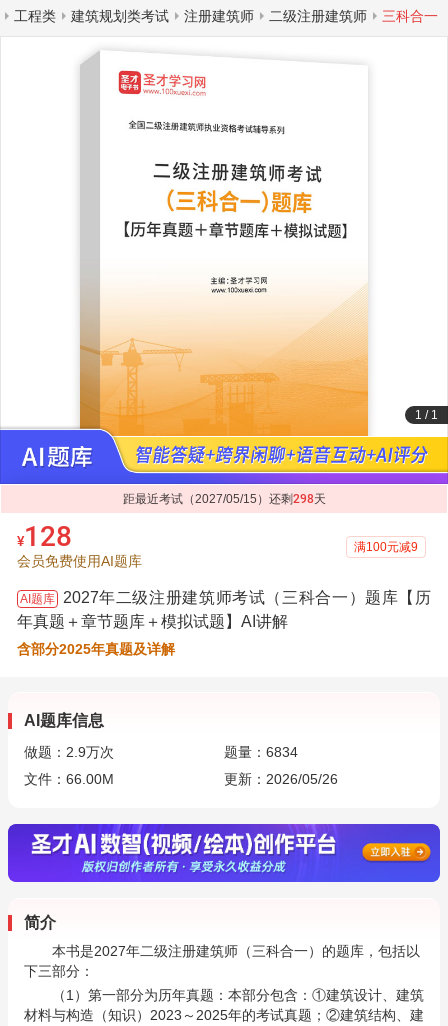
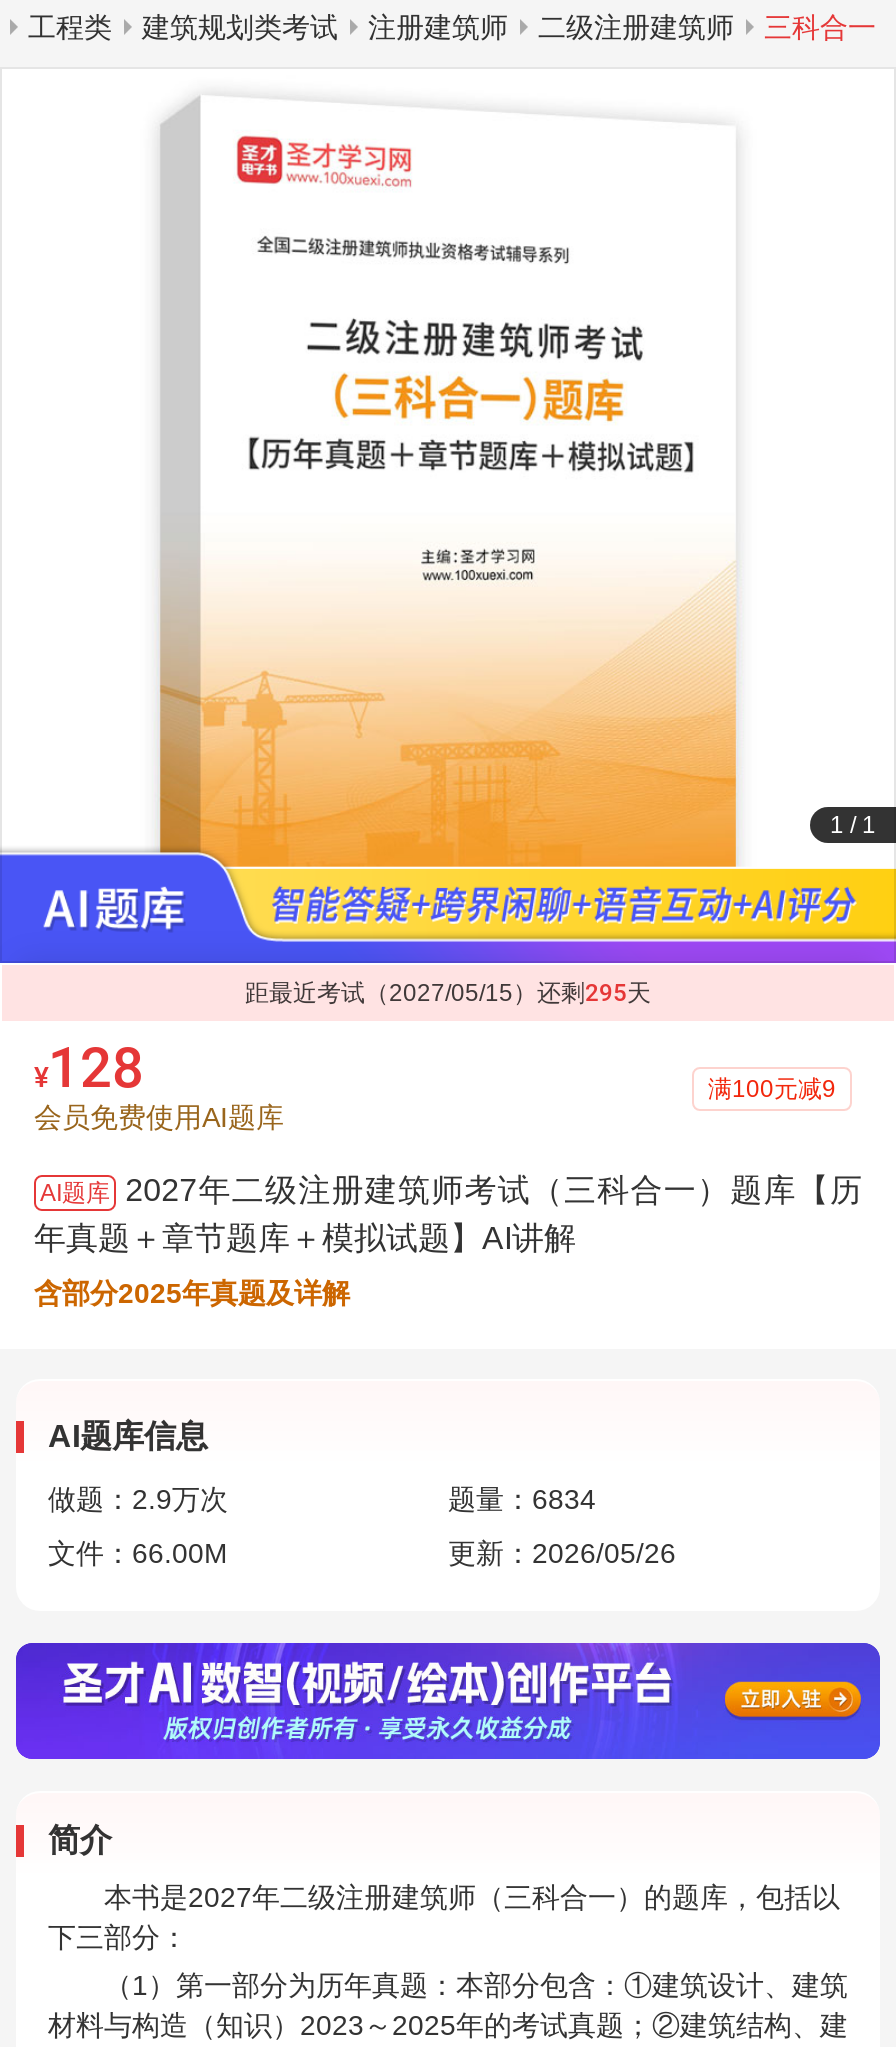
- 距最近考试（2027/05/15）还剩298天
+ 距最近考试（2027/05/15）还剩295天
